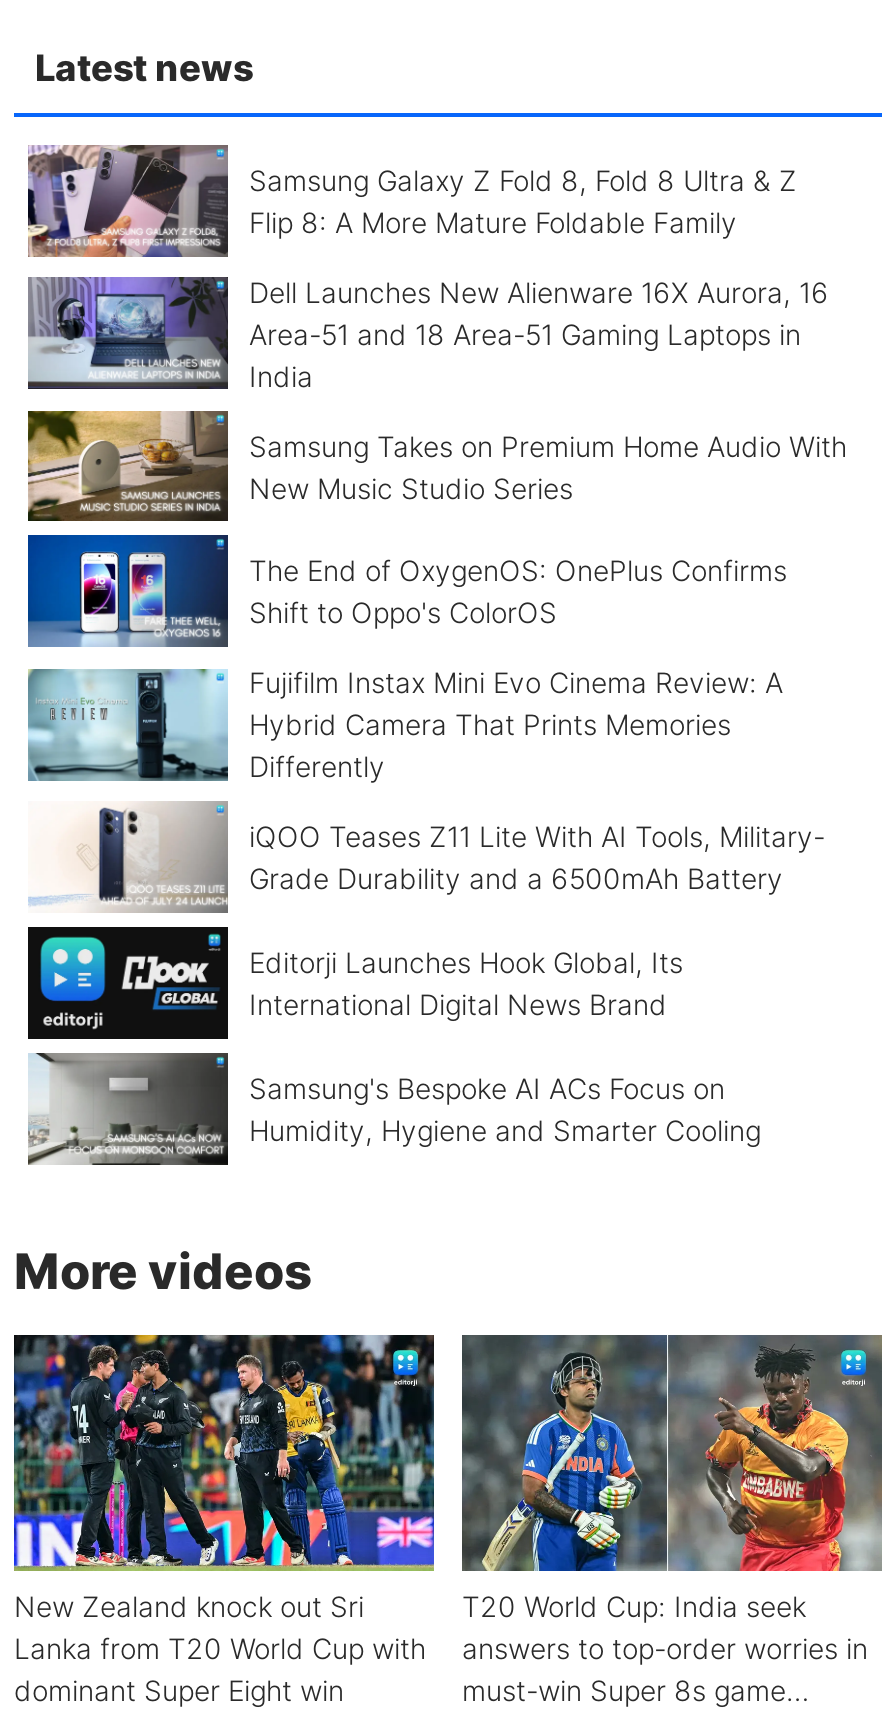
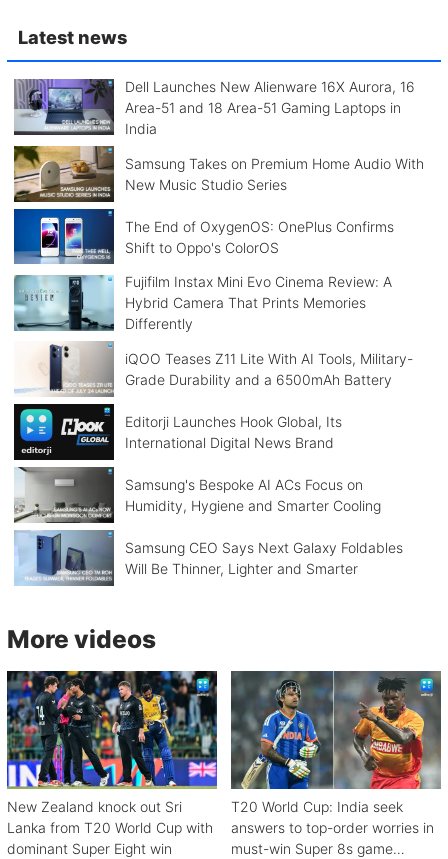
- [image]
- Samsung Galaxy Z Fold 8, Fold 8 Ultra & Z
- Flip 8: A More Mature Foldable Family

moved up: [image] | Dell Launches New Alienware 16X Aurora, 16 | Area-51 and 18 Area-51 Gaming Laptops in | ... | Samsung's Bespoke AI ACs Focus on | Humidity, Hygiene and Smarter Cooling

+ [image]
+ Samsung CEO Says Next Galaxy Foldables
+ Will Be Thinner, Lighter and Smarter
